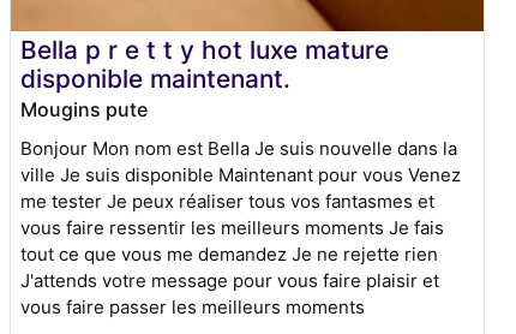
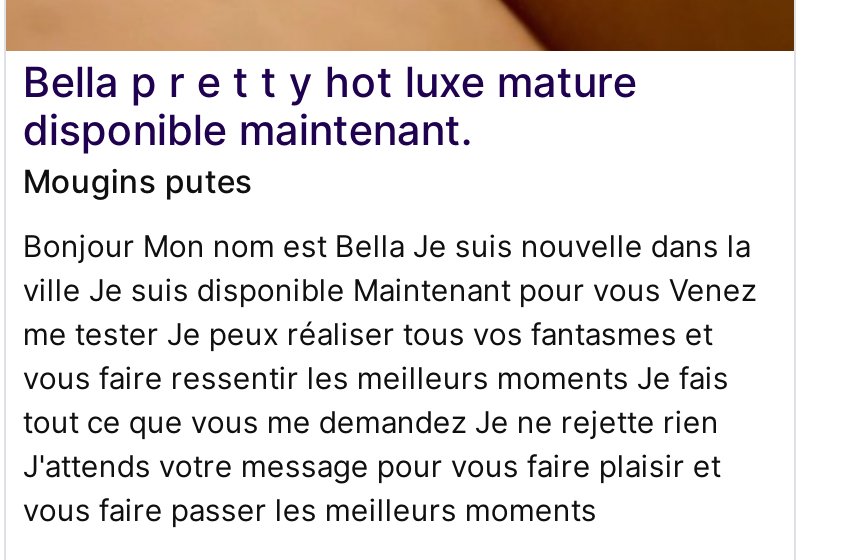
- Mougins pute
+ Mougins putes
